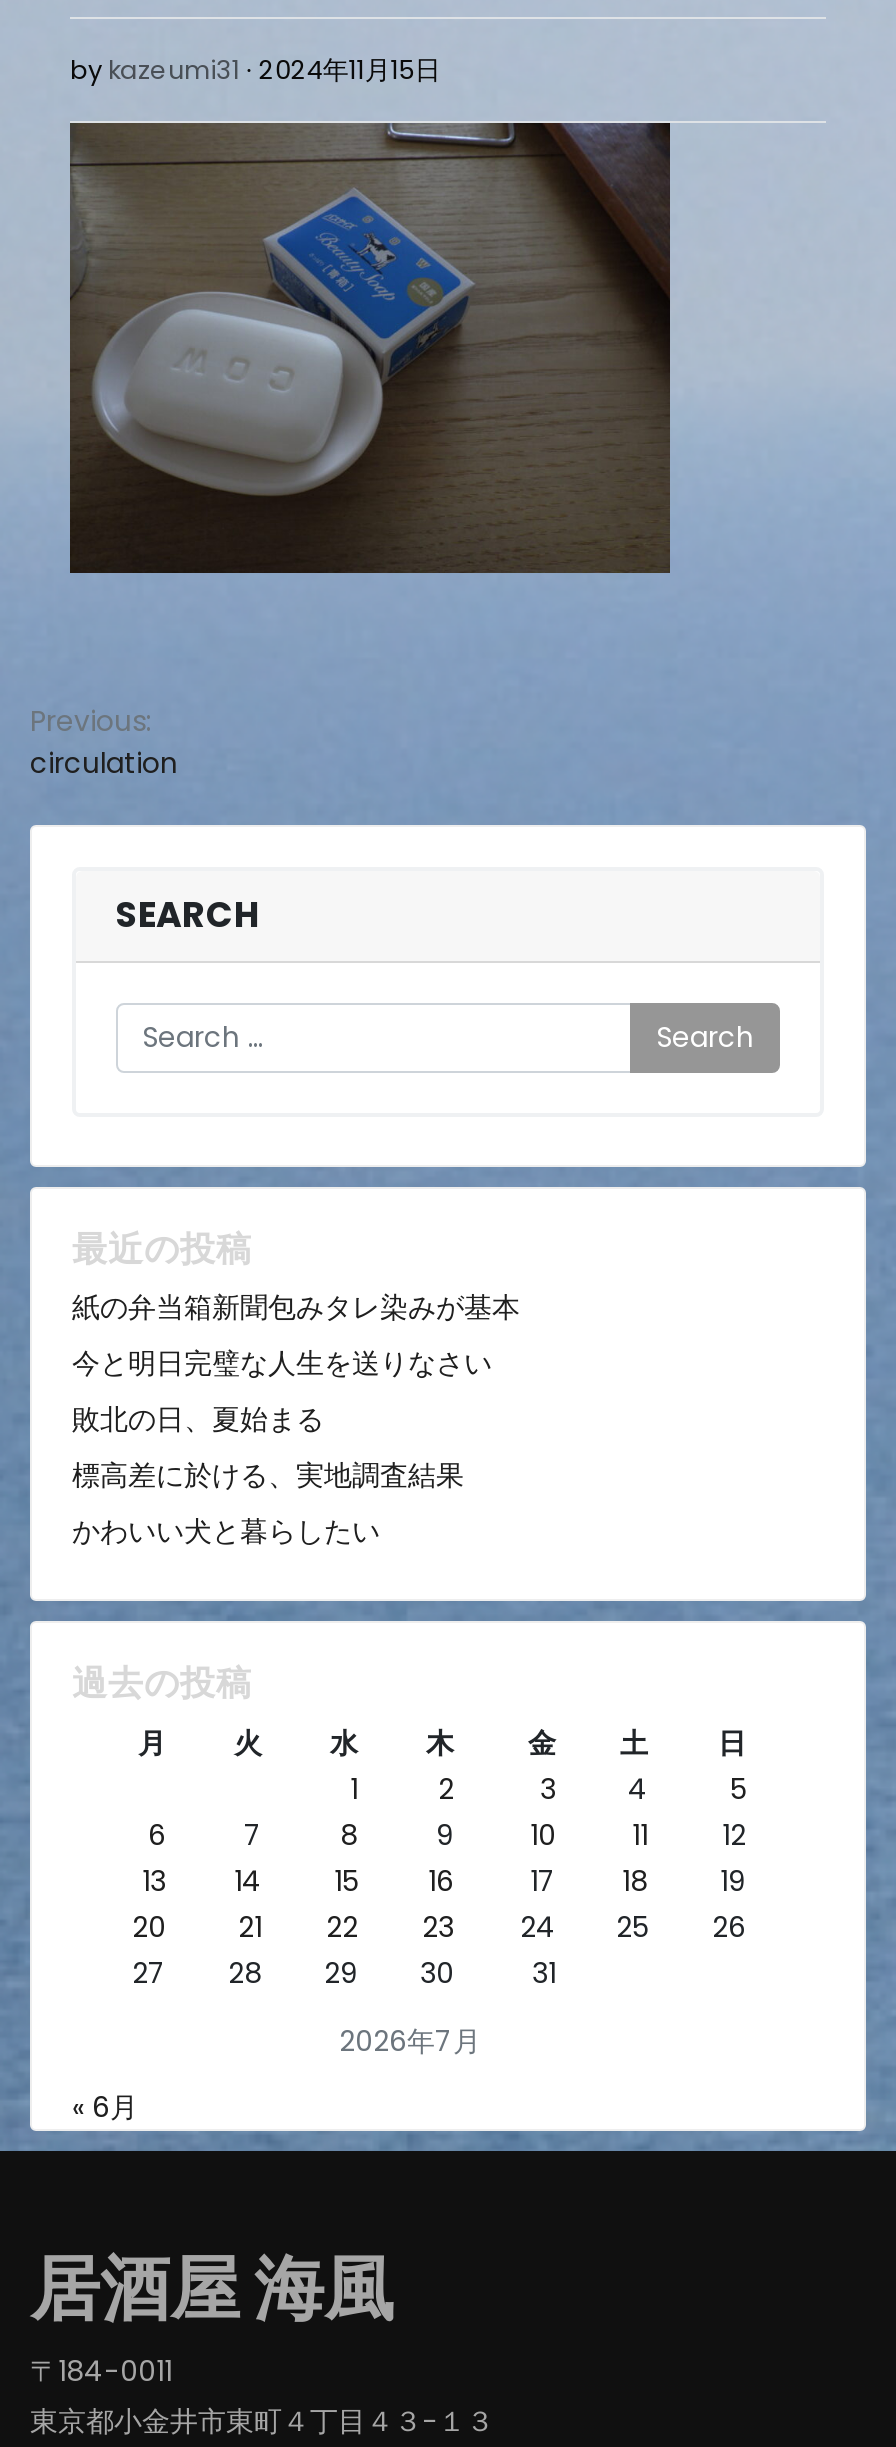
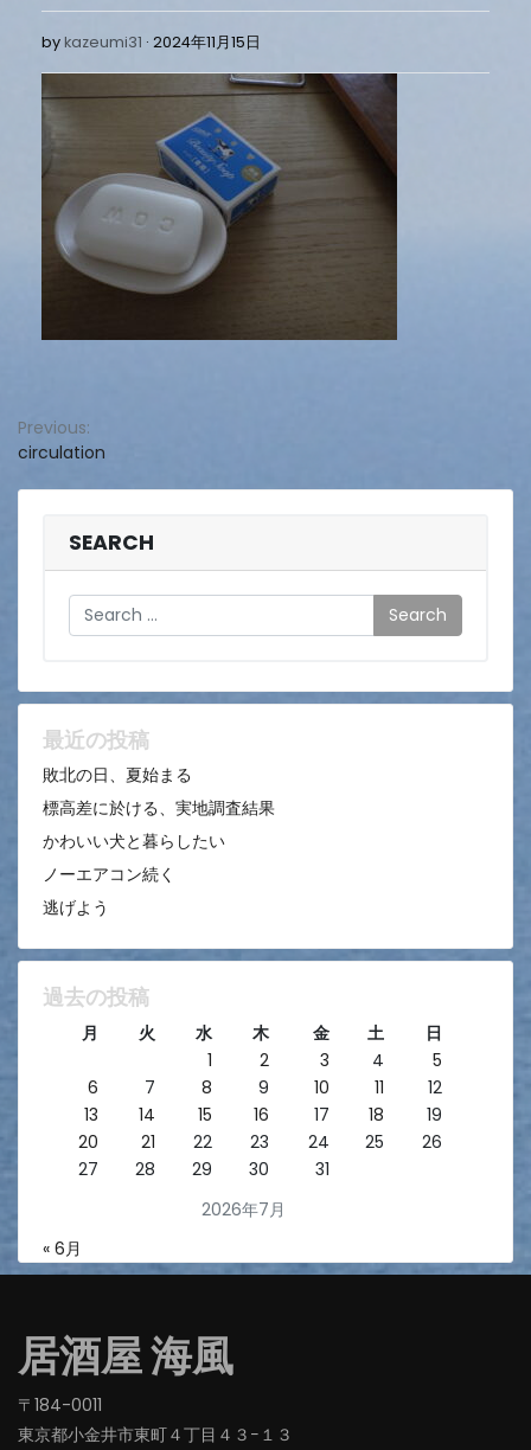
- 紙の弁当箱新聞包みタレ染みが基本
- 今と明日完璧な人生を送りなさい

moved up: 敗北の日、夏始まる | 標高差に於ける、実地調査結果 | かわいい犬と暮らしたい

+ ノーエアコン続く
+ 逃げよう
